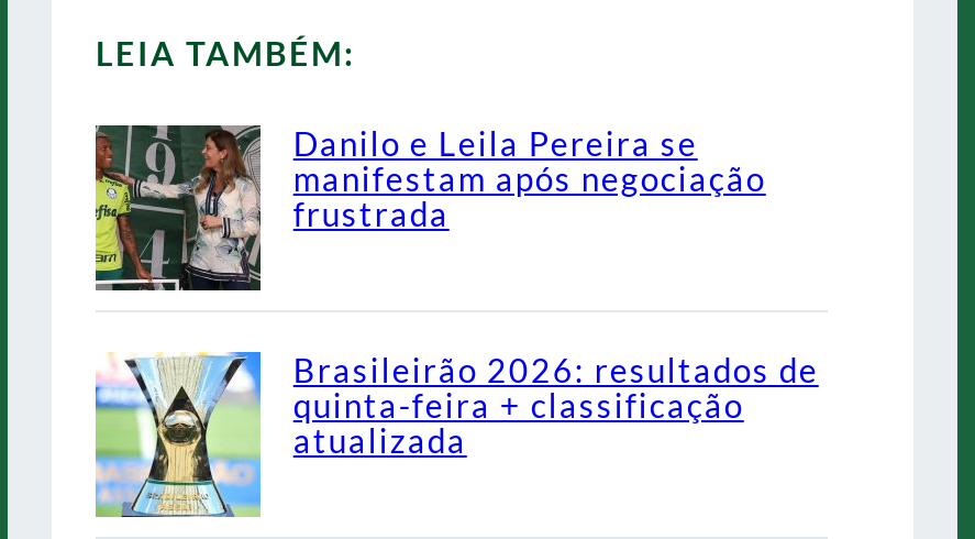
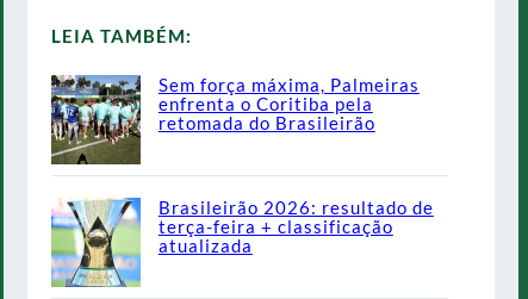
- [image]
- Danilo e Leila Pereira se
- manifestam após negociação
- frustrada
+ [image]
+ Sem força máxima, Palmeiras
+ enfrenta o Coritiba pela
+ retomada do Brasileirão

- Brasileirão 2026: resultados de
- quinta-feira + classificação
+ Brasileirão 2026: resultado de
+ terça-feira + classificação
